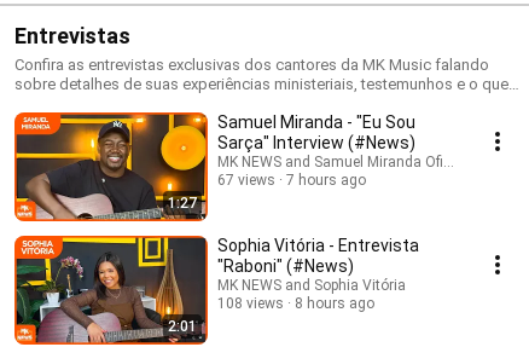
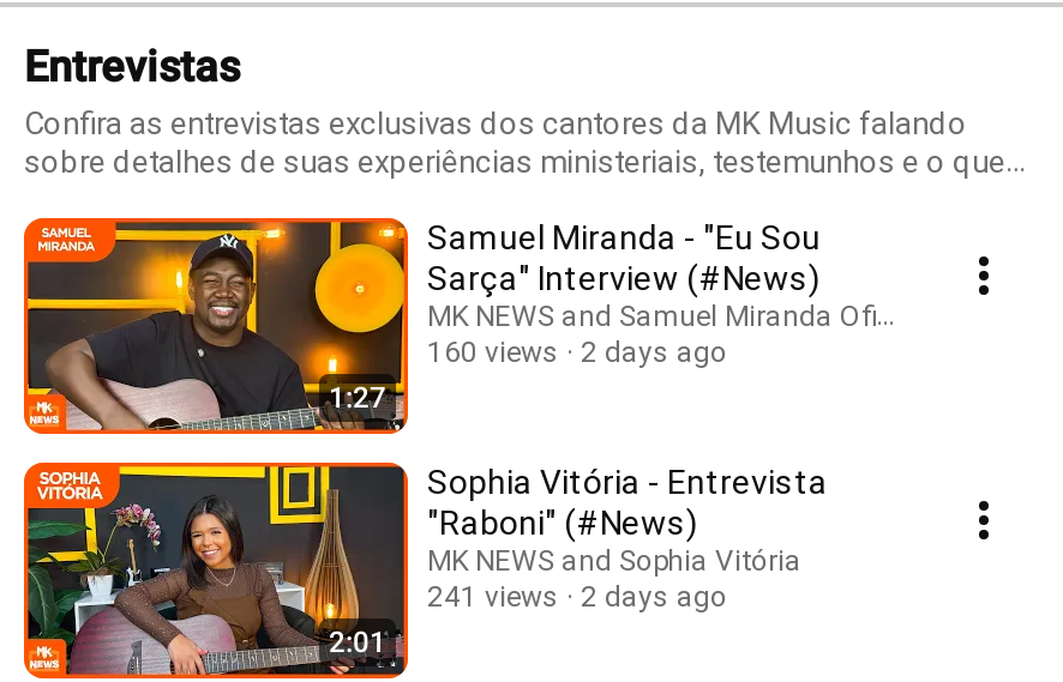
- 67 views
+ 160 views

- 7 hours ago
+ 2 days ago

- 108 views
+ 241 views

- 8 hours ago
+ 2 days ago
